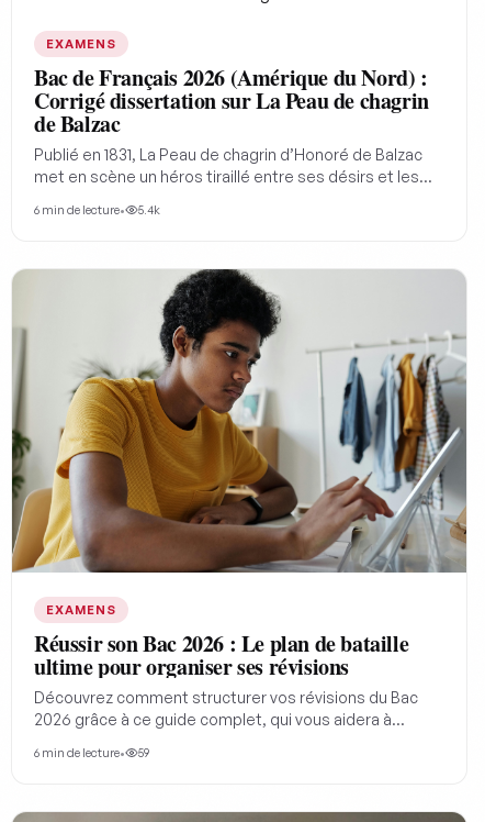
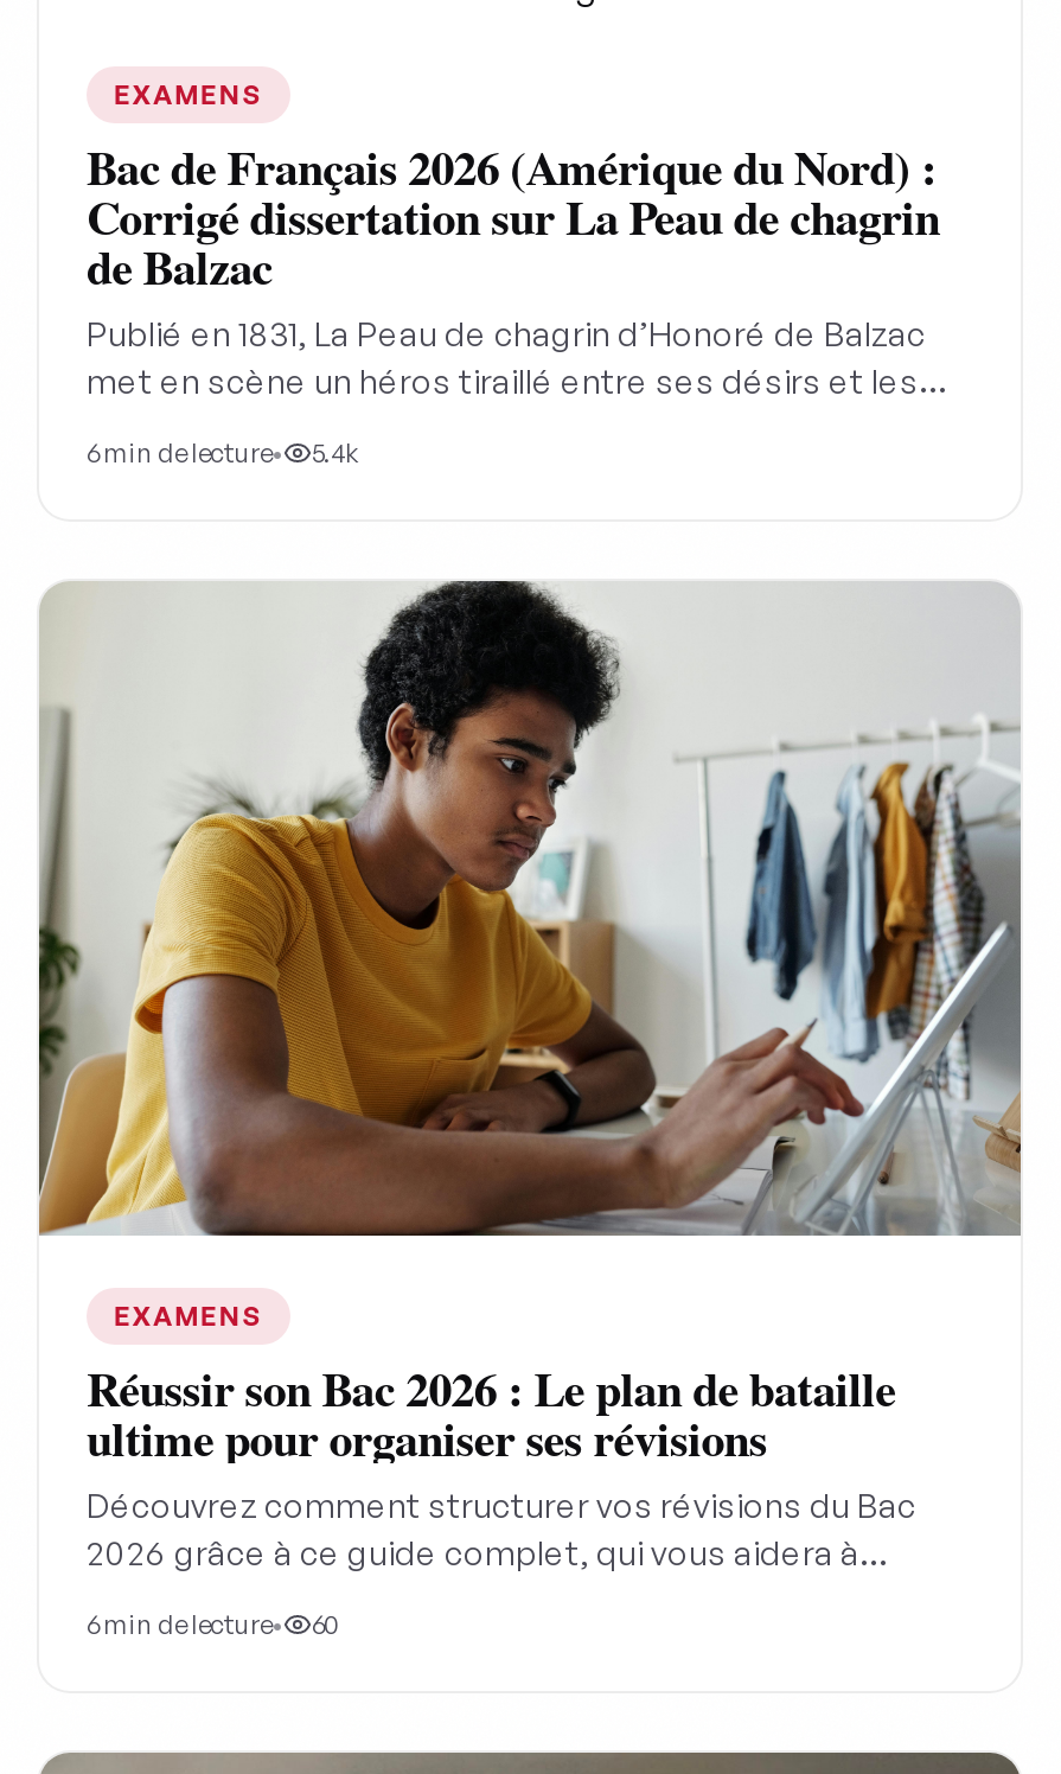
- 6min de lecture• 59
+ 6min de lecture• 60
